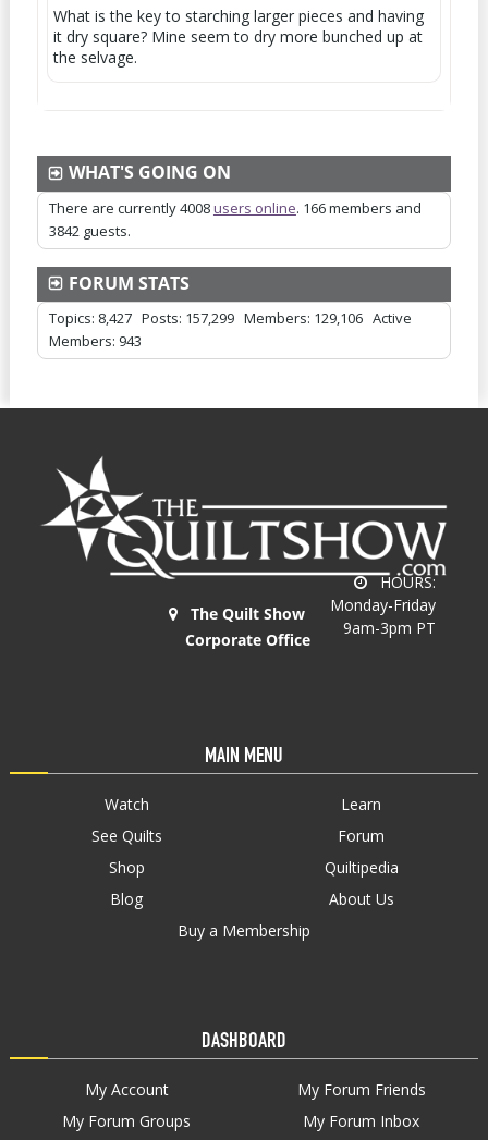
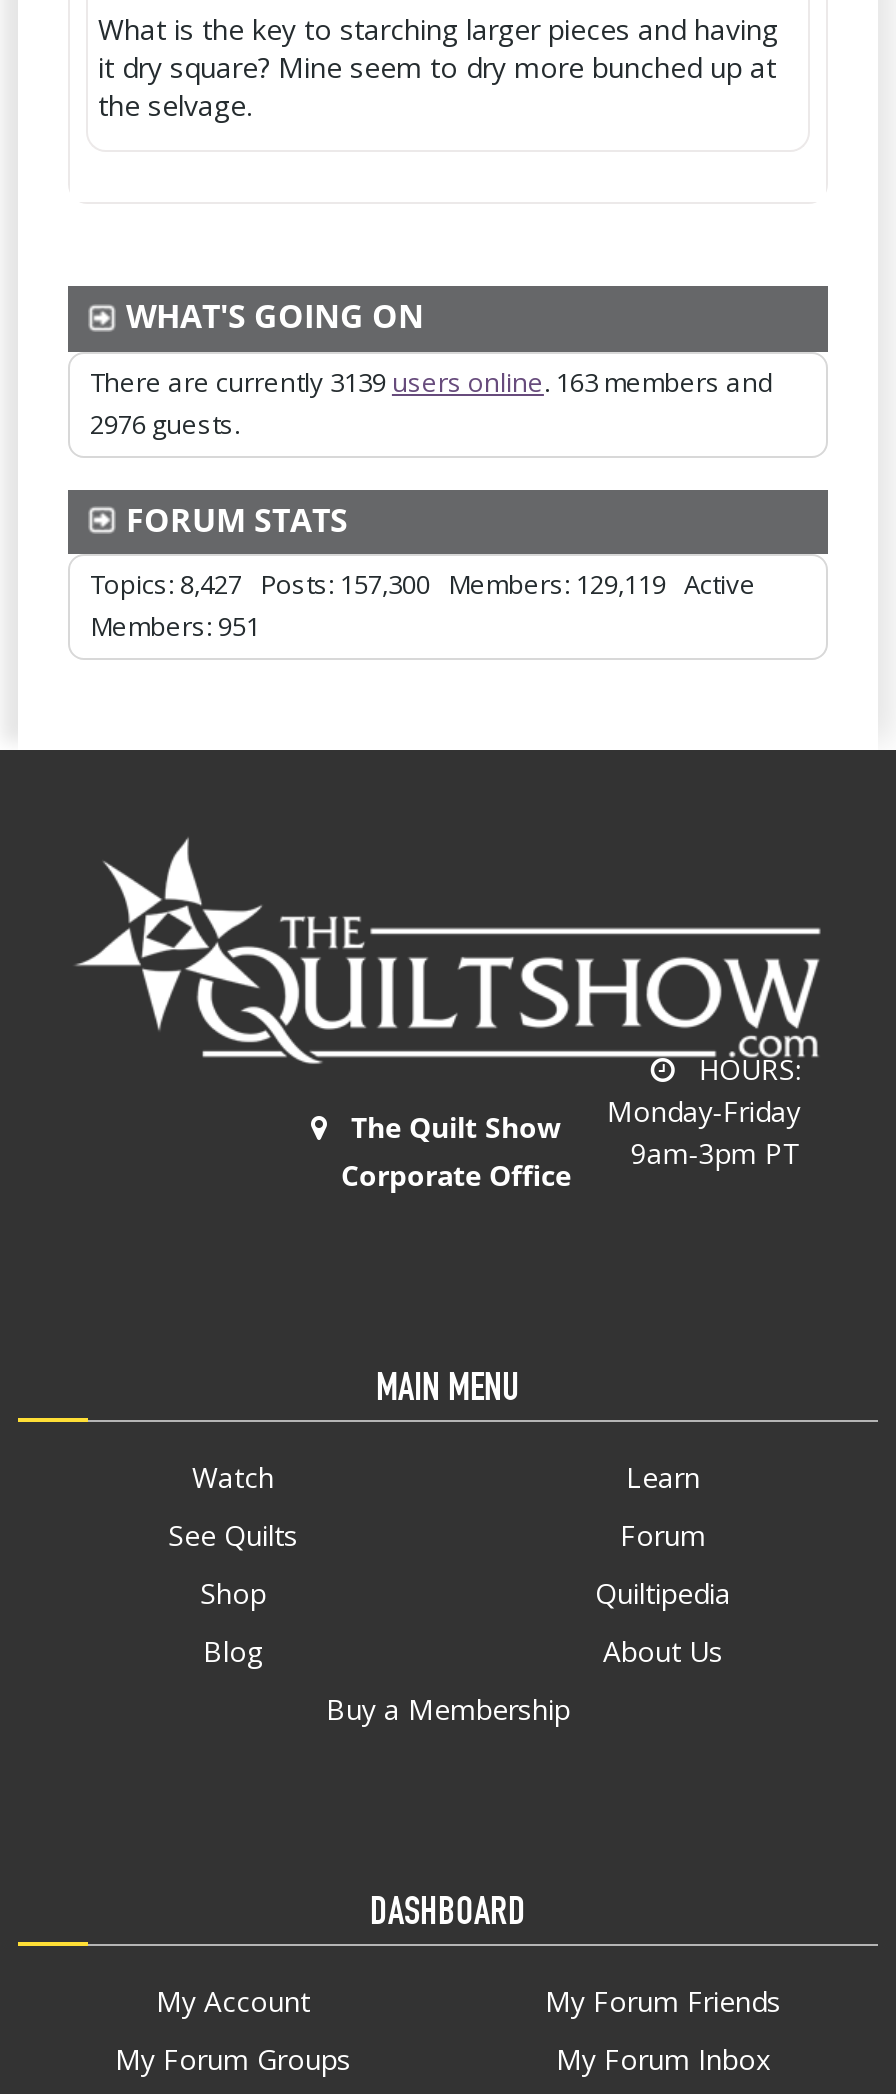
- There are currently 4008 users online. 166 members and
+ There are currently 3139 users online. 163 members and

- 3842 guests.
+ 2976 guests.

- Topics: 8,427 Posts: 157,299 Members: 129,106 Active
+ Topics: 8,427 Posts: 157,300 Members: 129,119 Active

- Members: 943
+ Members: 951
